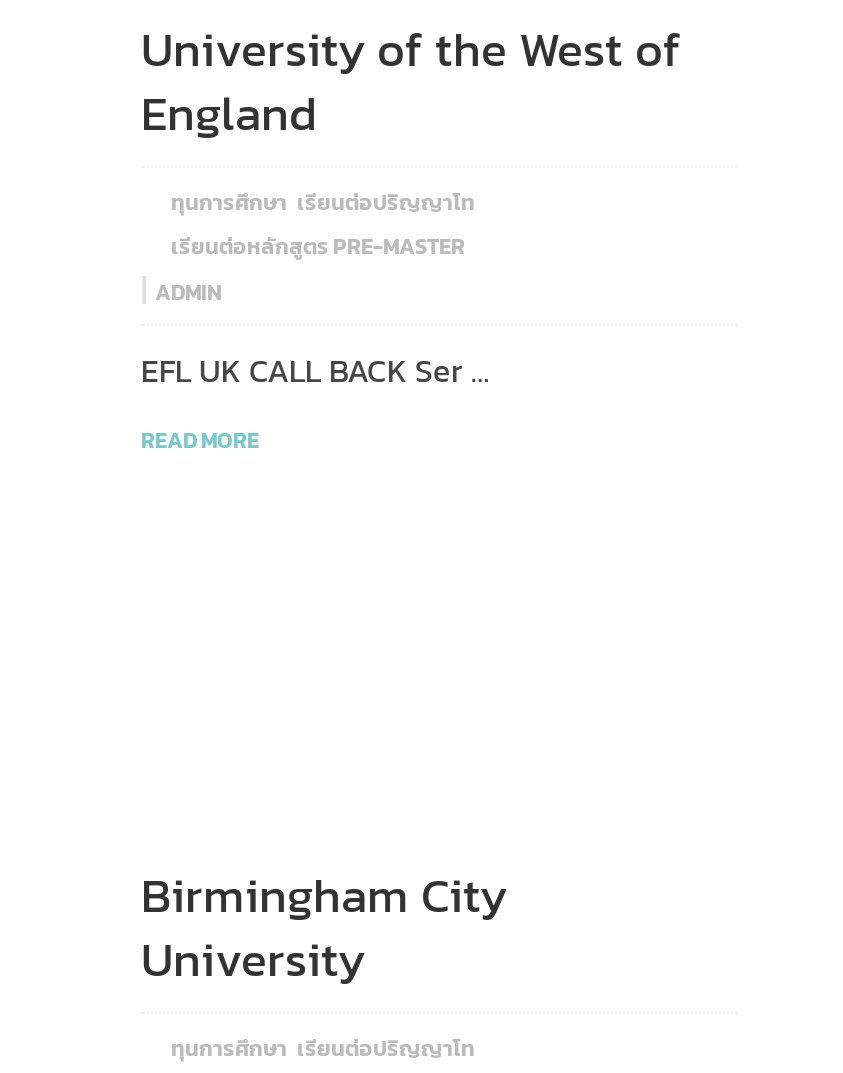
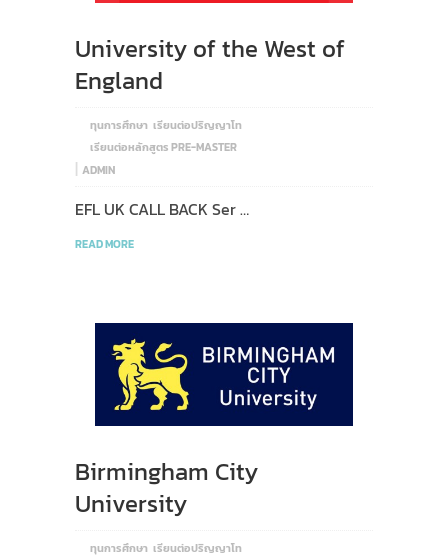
+ [image]
